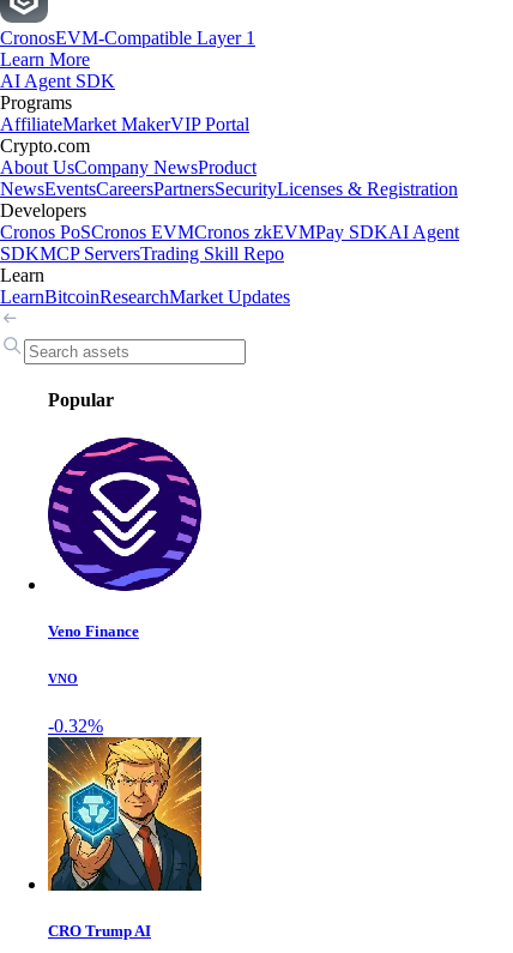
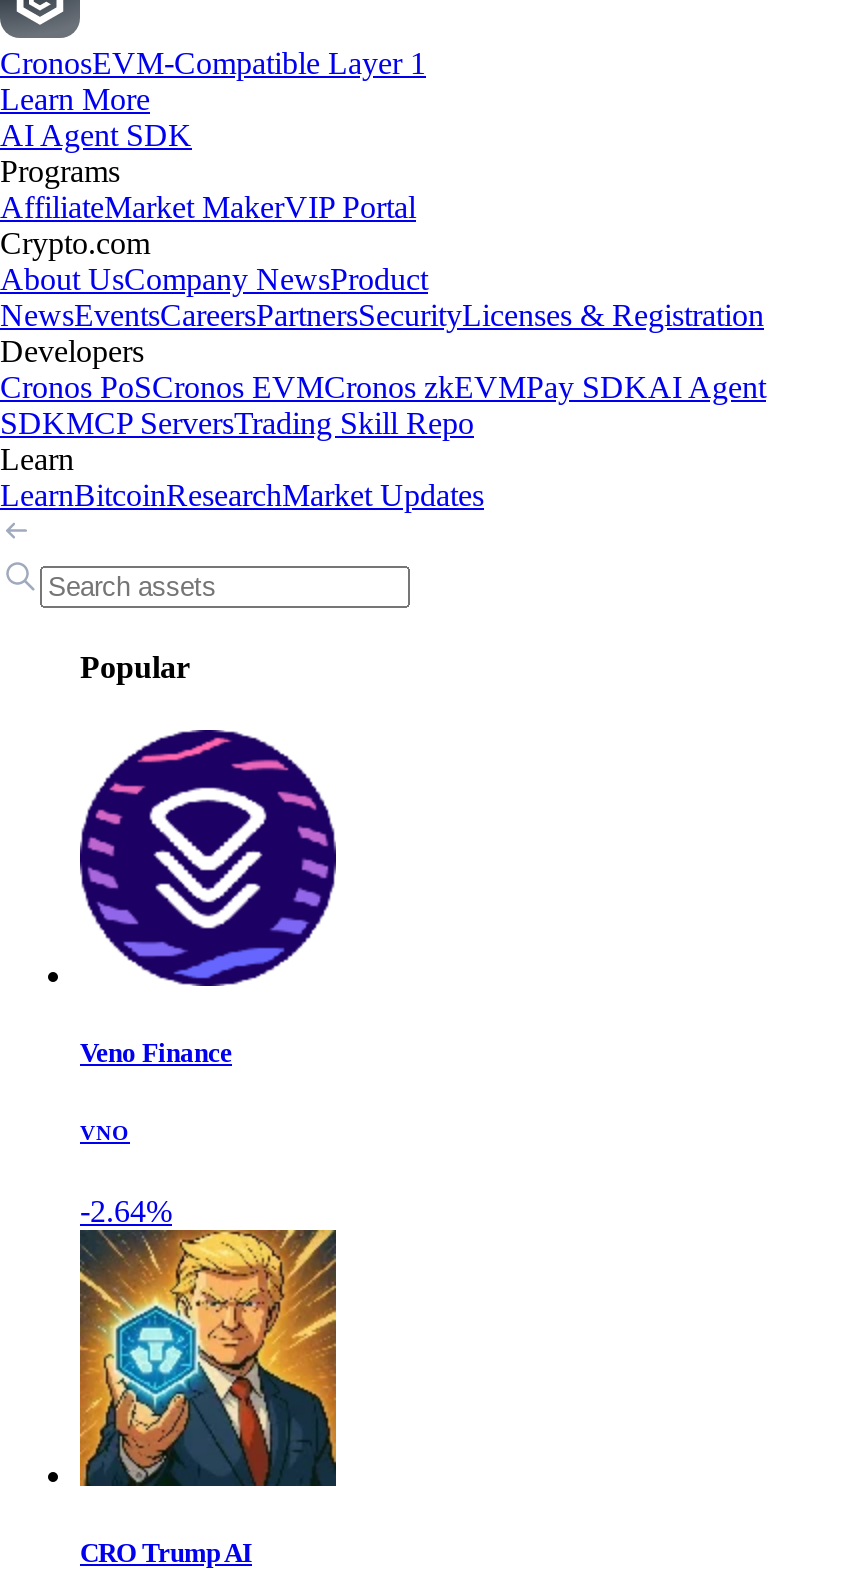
- -0.32%
+ -2.64%
